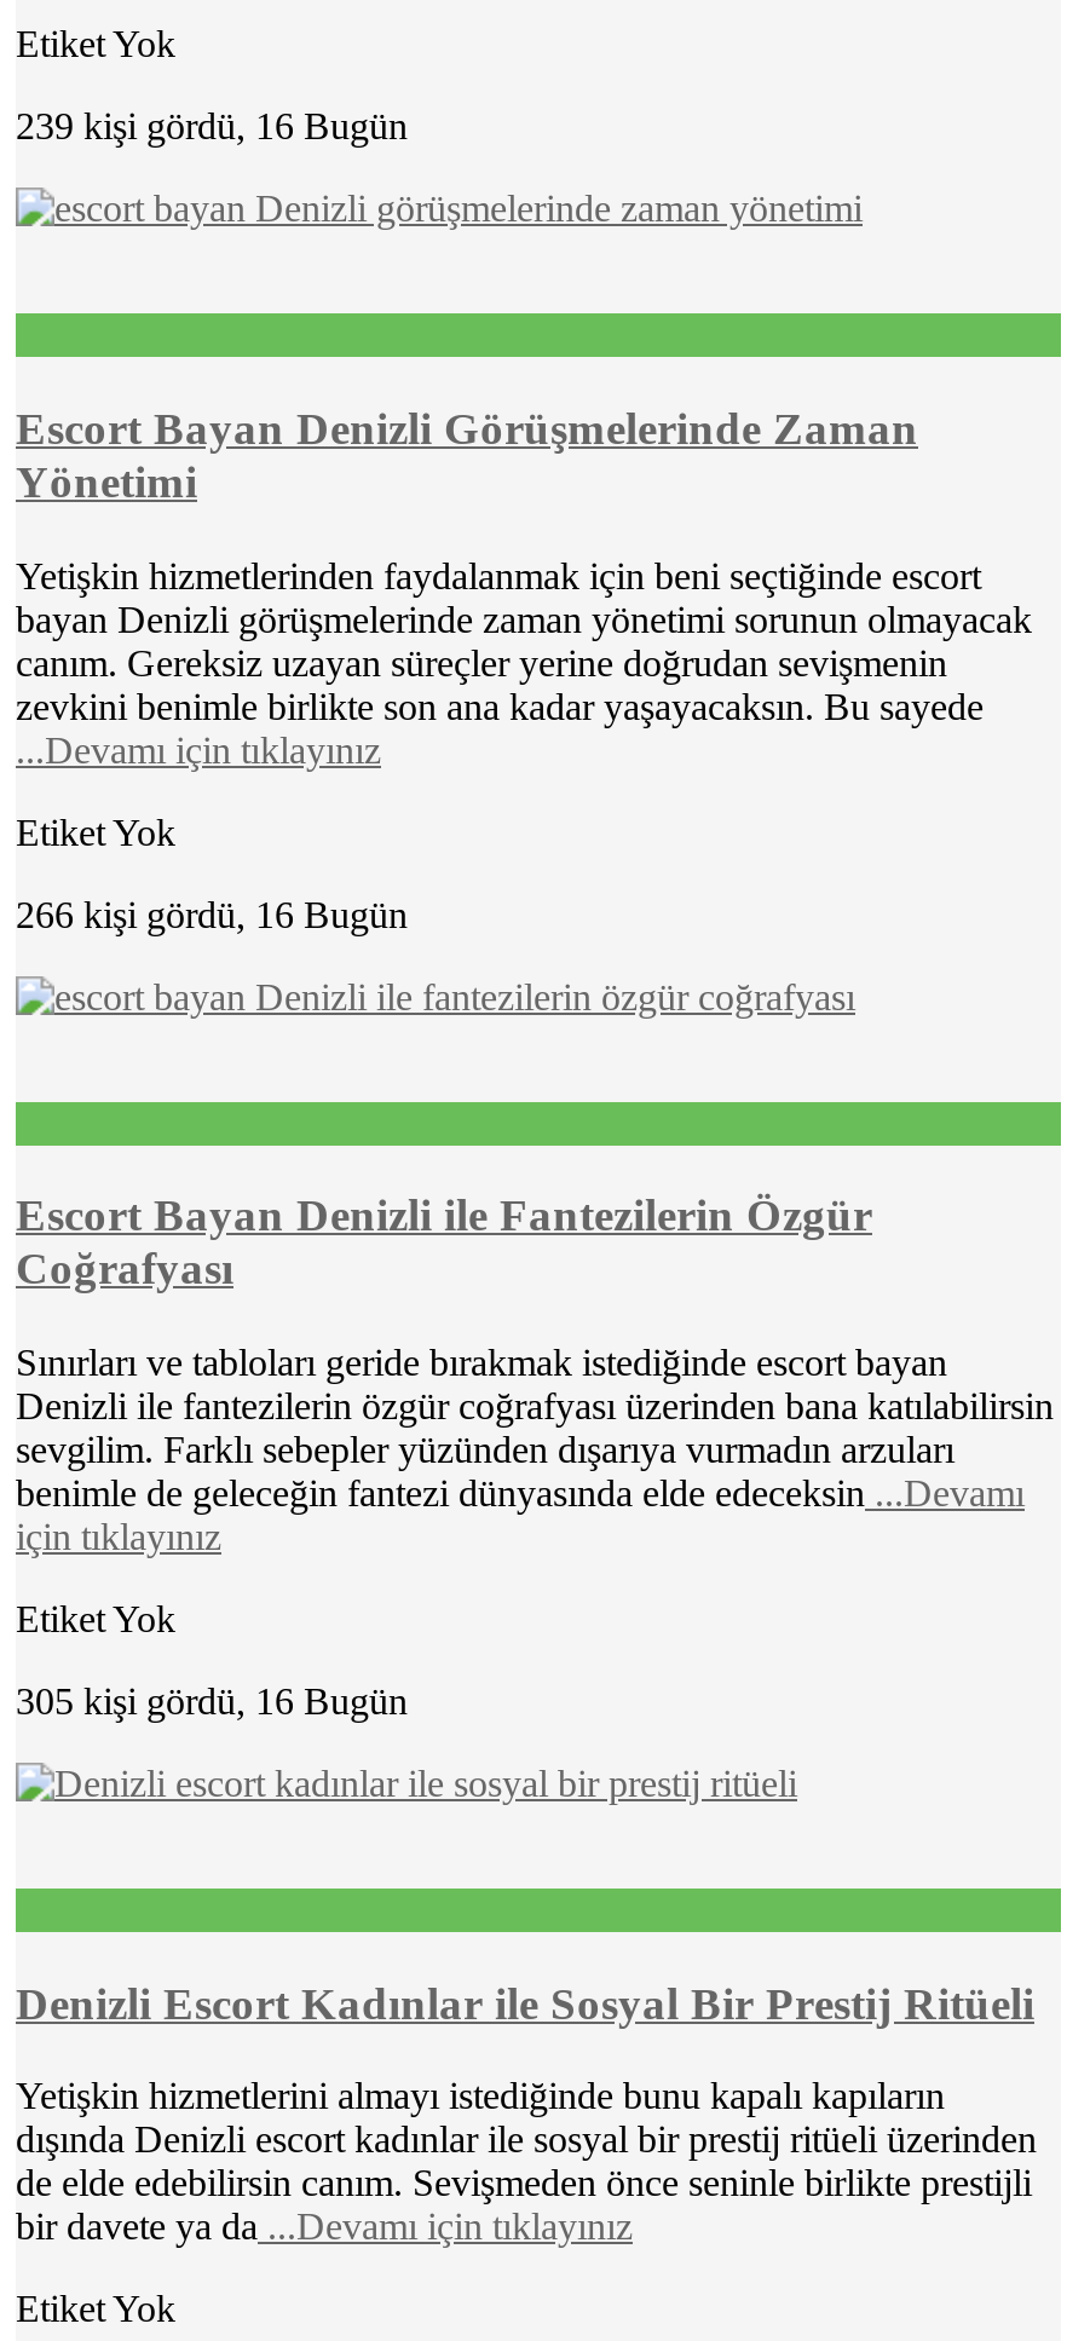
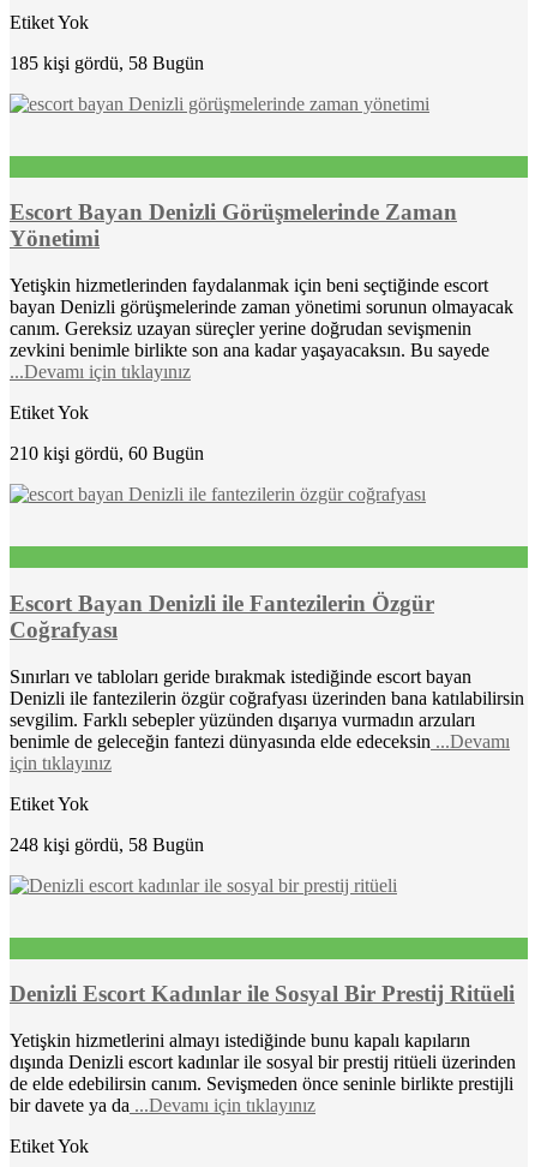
- 239 kişi gördü, 16 Bugün
+ 185 kişi gördü, 58 Bugün

- 266 kişi gördü, 16 Bugün
+ 210 kişi gördü, 60 Bugün

- 305 kişi gördü, 16 Bugün
+ 248 kişi gördü, 58 Bugün
